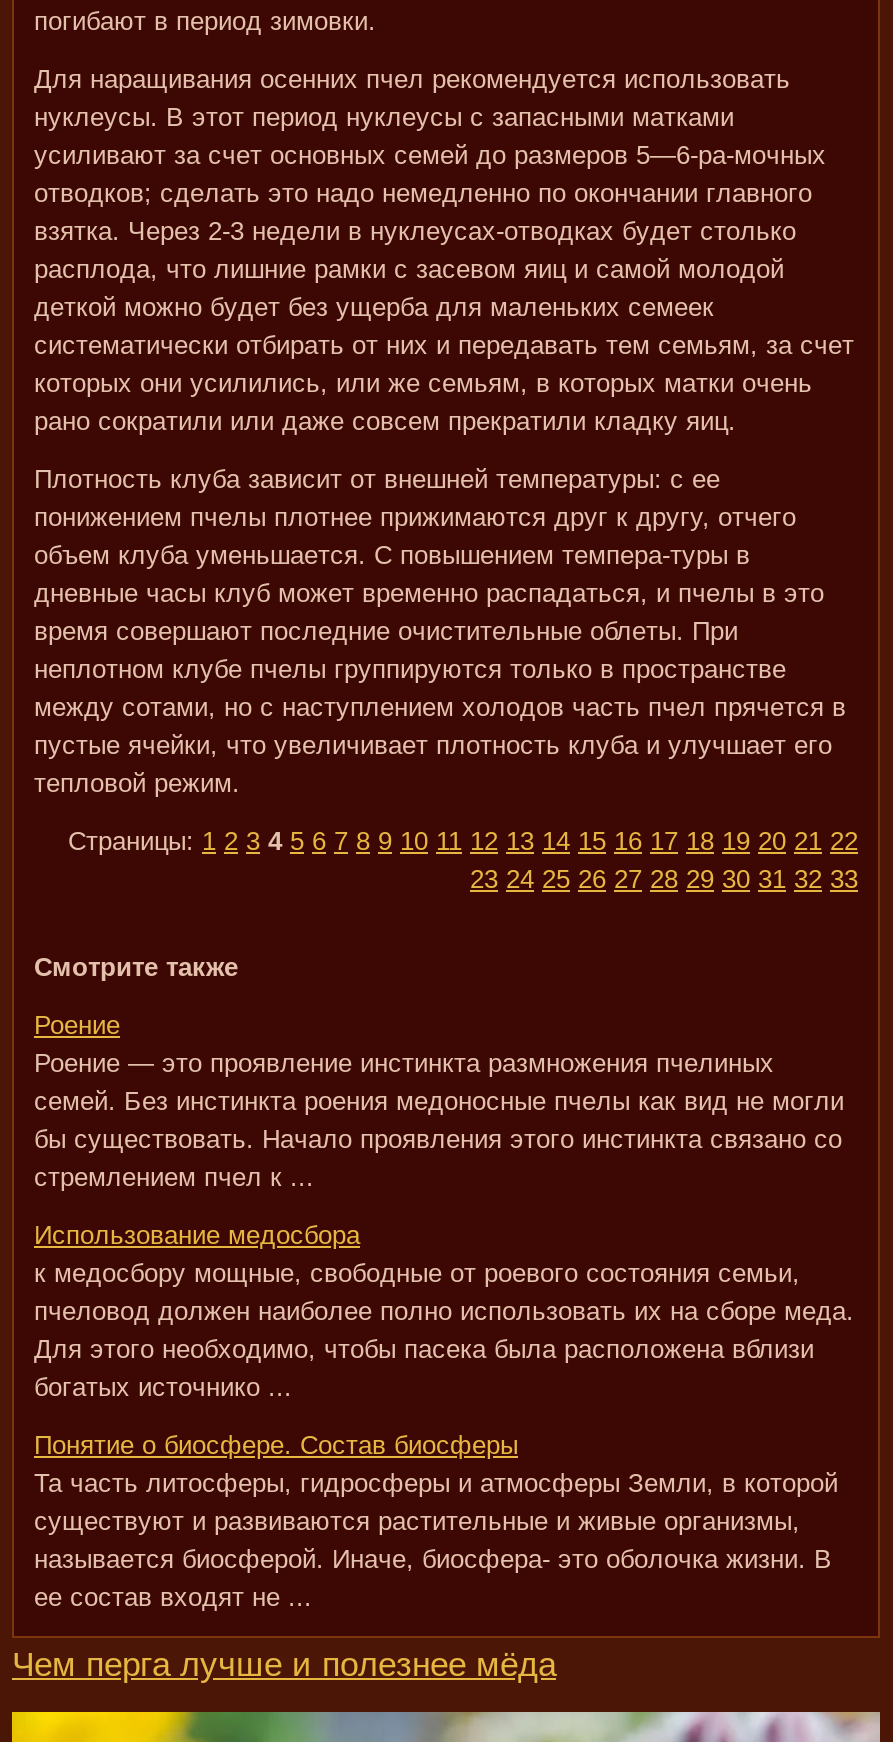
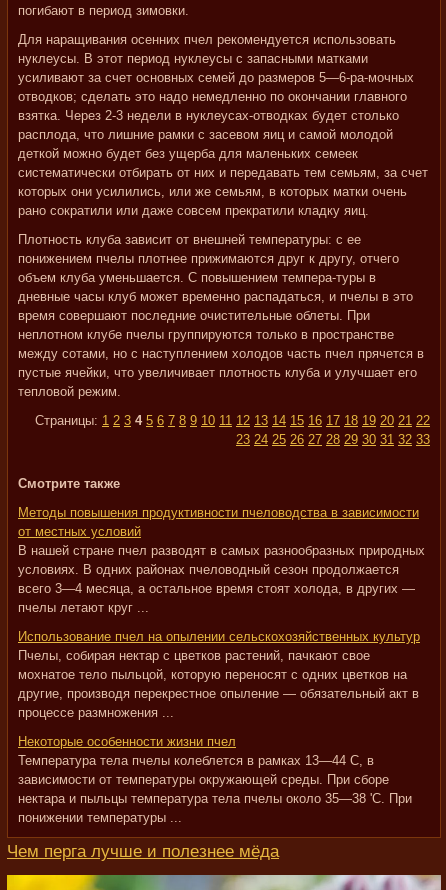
- Роение
- Роение — это проявление инстинкта размножения пчелиных
- семей. Без инстинкта роения медоносные пчелы как вид не могли
- бы существовать. Начало проявления этого инстинкта связано со
- стремлением пчел к ...
+ Методы повышения продуктивности пчеловодства в зависимости
+ от местных условий
+ В нашей стране пчел разводят в самых разнообразных природных
+ условиях. В одних районах пчеловодный сезон продолжается
+ всего 3—4 месяца, а остальное время стоят холода, в других —
+ пчелы летают круг ...

- Использование медосбора
- к медосбору мощные, свободные от роевого состояния семьи,
- пчеловод должен наиболее полно использовать их на сборе меда.
- Для этого необходимо, чтобы пасека была расположена вблизи
- богатых источнико ...
+ Использование пчел на опылении сельскохозяйственных культур
+ Пчелы, собирая нектар с цветков растений, пачкают свое
+ мохнатое тело пыльцой, которую переносят с одних цветков на
+ другие, производя перекрестное опыление — обязательный акт в
+ процессе размножения ...

- Понятие о биосфере. Состав биосферы
- Та часть литосферы, гидросферы и атмосферы Земли, в которой
- существуют и развиваются растительные и живые организмы,
- называется биосферой. Иначе, биосфера- это оболочка жизни. В
- ее состав входят не ...
+ Некоторые особенности жизни пчел
+ Температура тела пчелы колеблется в рамках 13—44 С, в
+ зависимости от температуры окружающей среды. При сборе
+ нектара и пыльцы температура тела пчелы около 35—38 'С. При
+ понижении температуры ...
